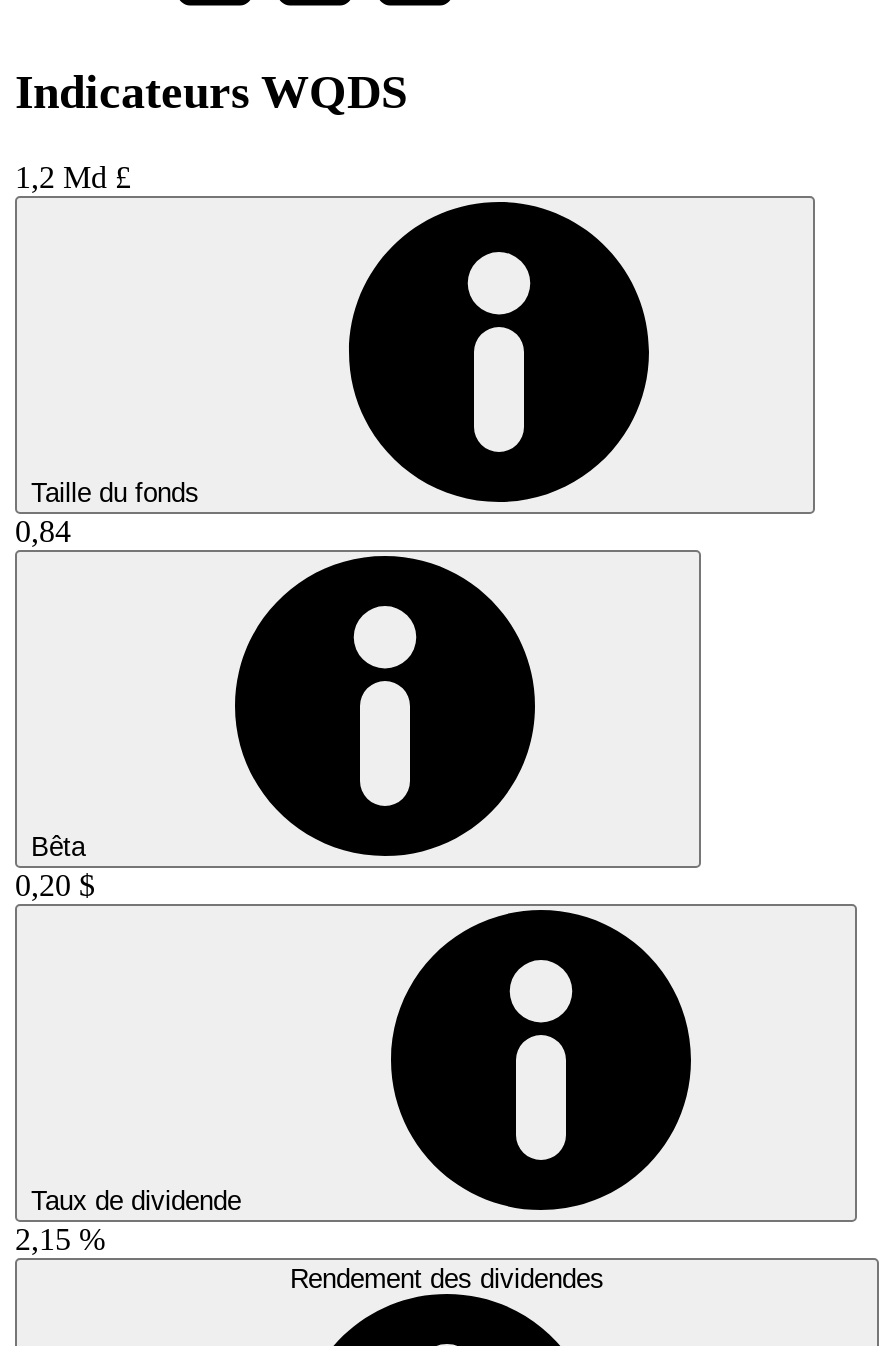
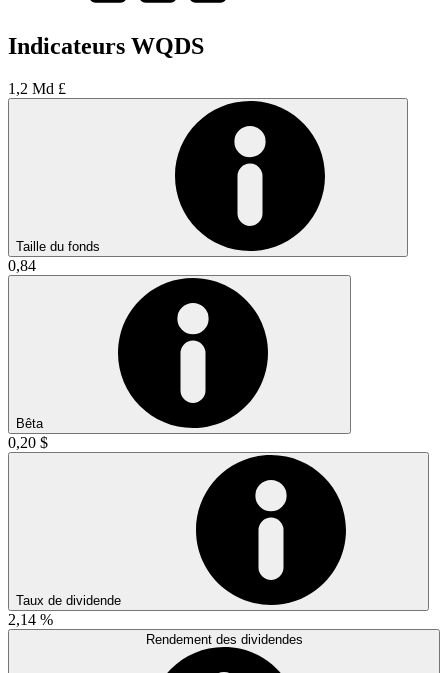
- 2,15 %
+ 2,14 %
